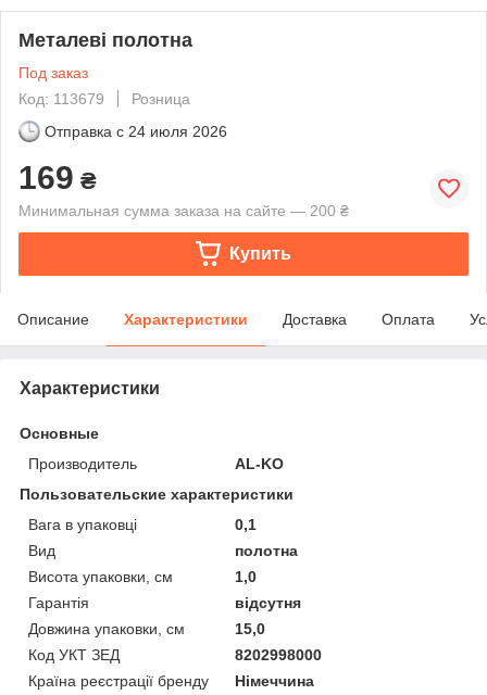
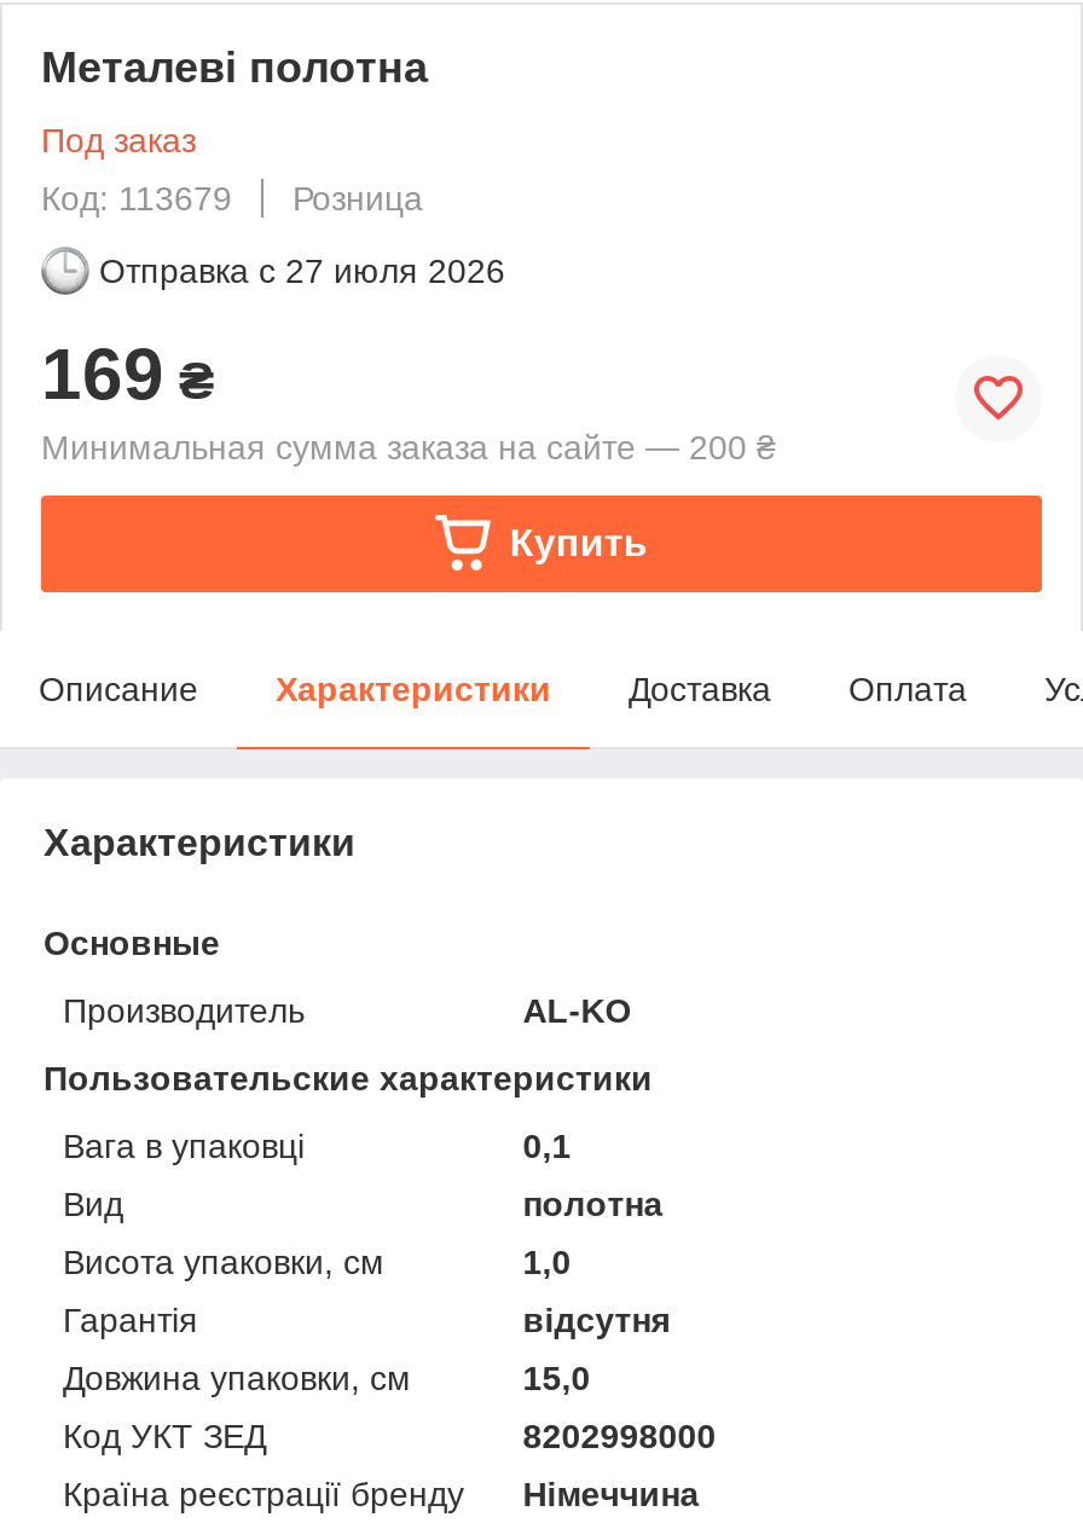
- Отправка с 24 июля 2026
+ Отправка с 27 июля 2026
